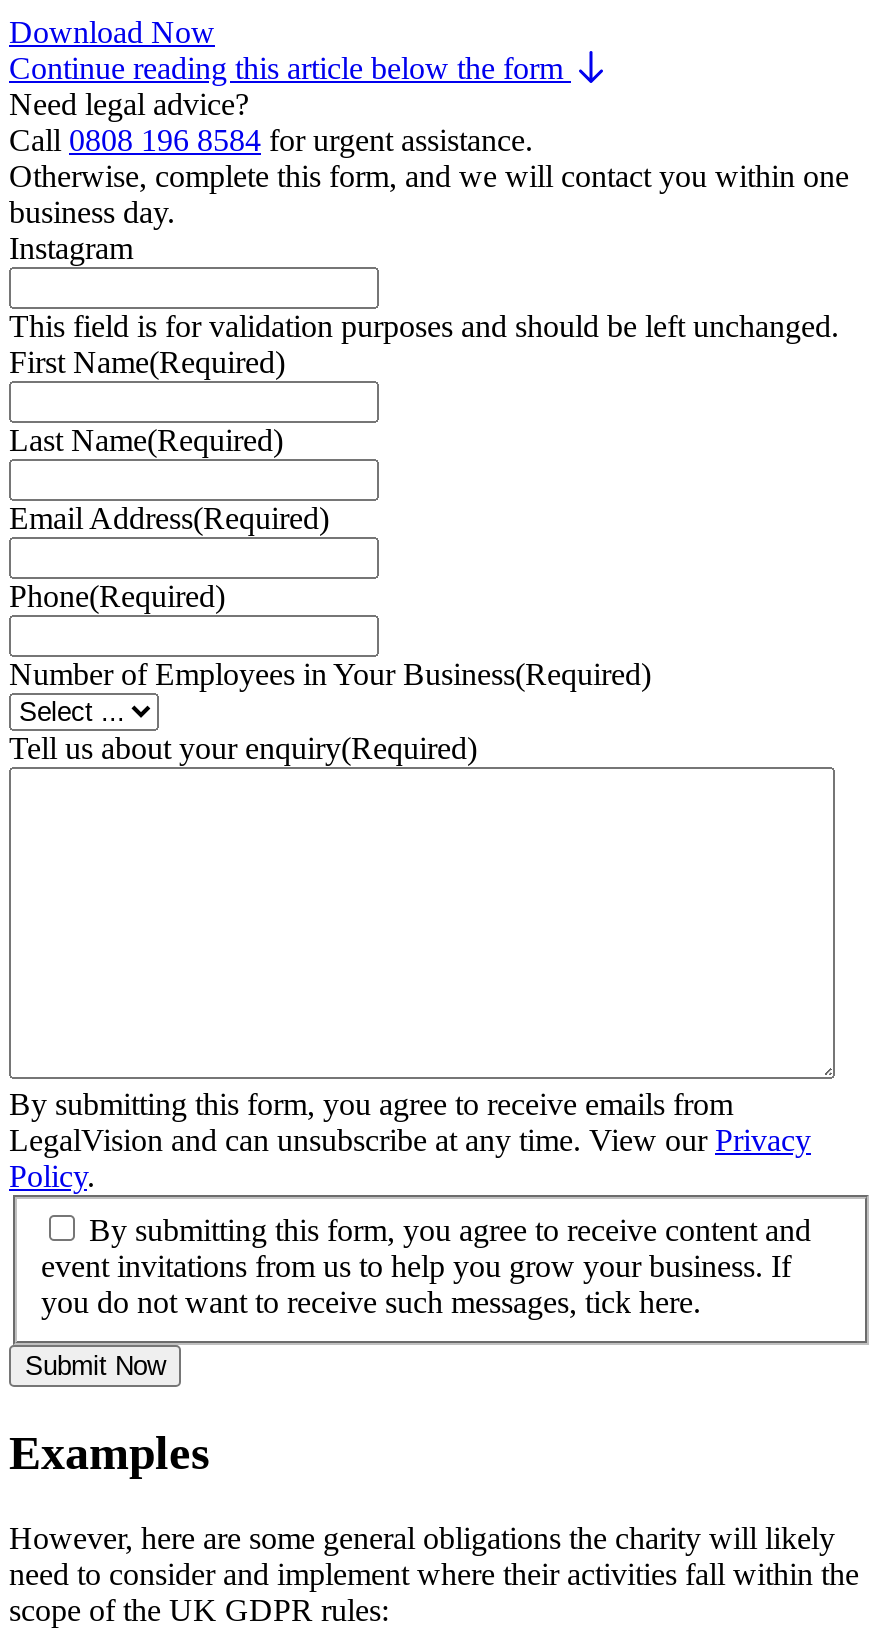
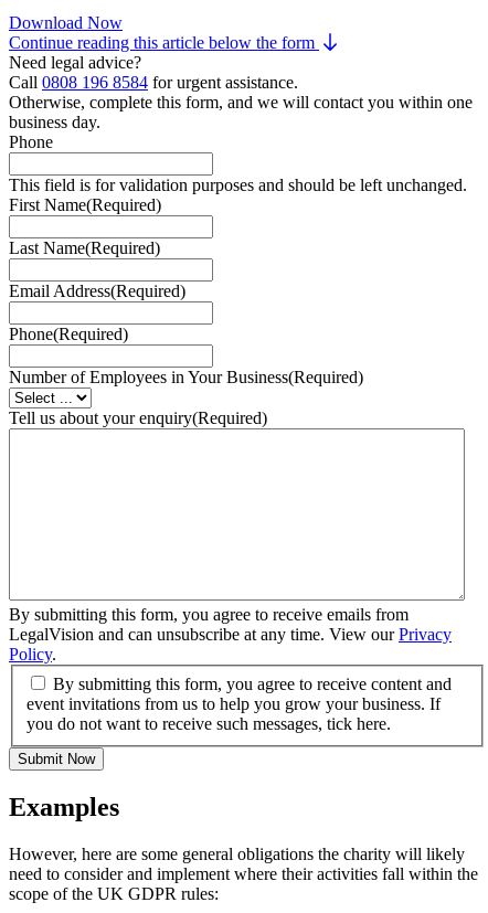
- Instagram
+ Phone
